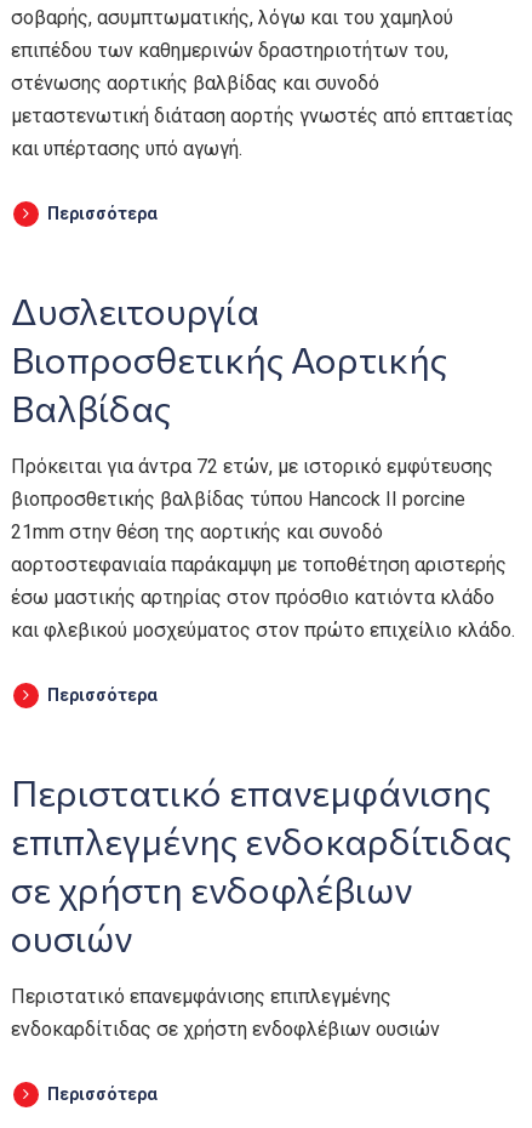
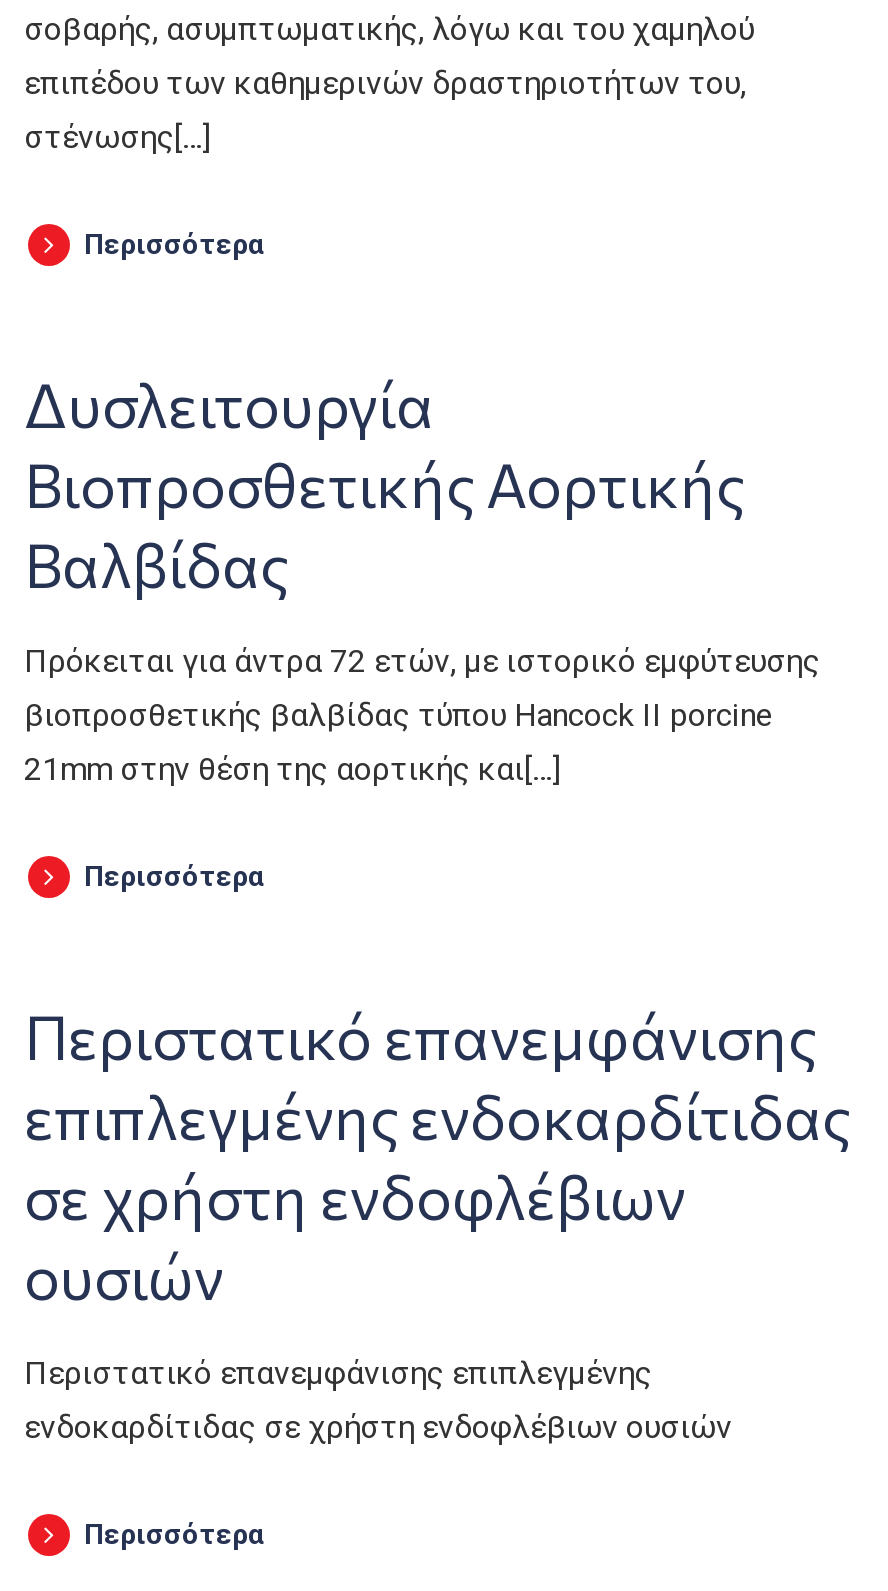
- στένωσης αορτικής βαλβίδας και συνοδό
- μεταστενωτική διάταση αορτής γνωστές από επταετίας
- και υπέρτασης υπό αγωγή.
+ στένωσης[…]

- 21mm στην θέση της αορτικής και συνοδό
- αορτοστεφανιαία παράκαμψη με τοποθέτηση αριστερής
- έσω μαστικής αρτηρίας στον πρόσθιο κατιόντα κλάδο
- και φλεβικού μοσχεύματος στον πρώτο επιχείλιο κλάδο.
+ 21mm στην θέση της αορτικής και[…]
